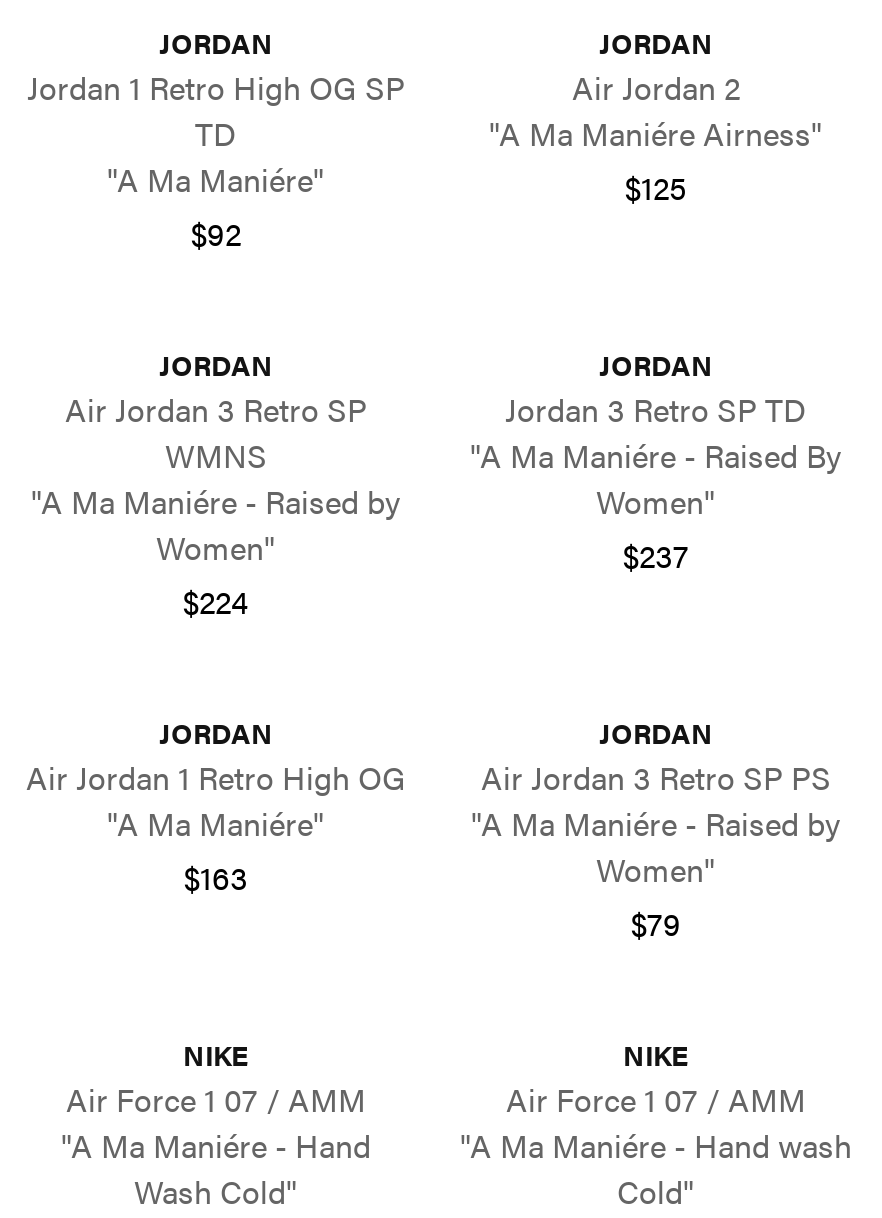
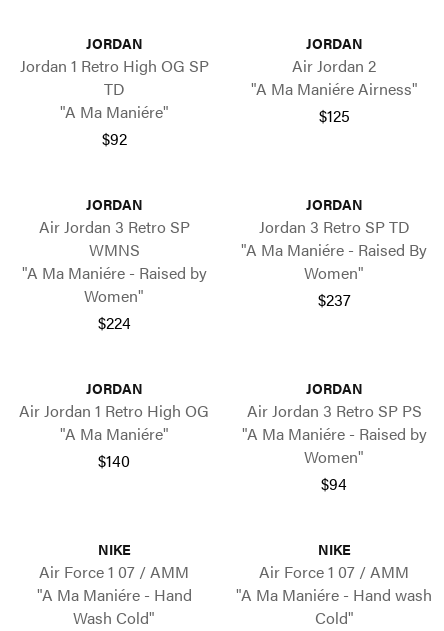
- $163
+ $140

- $79
+ $94
